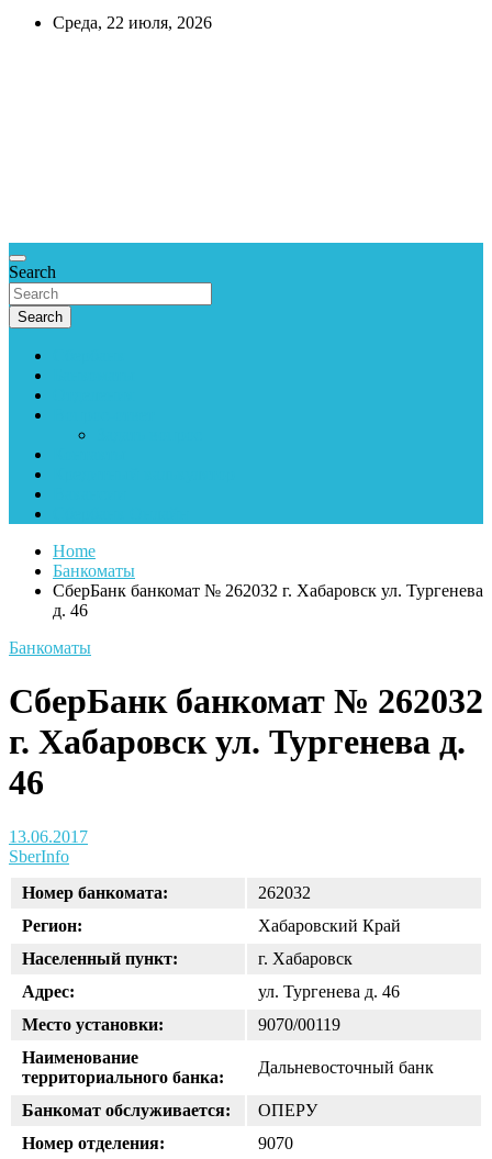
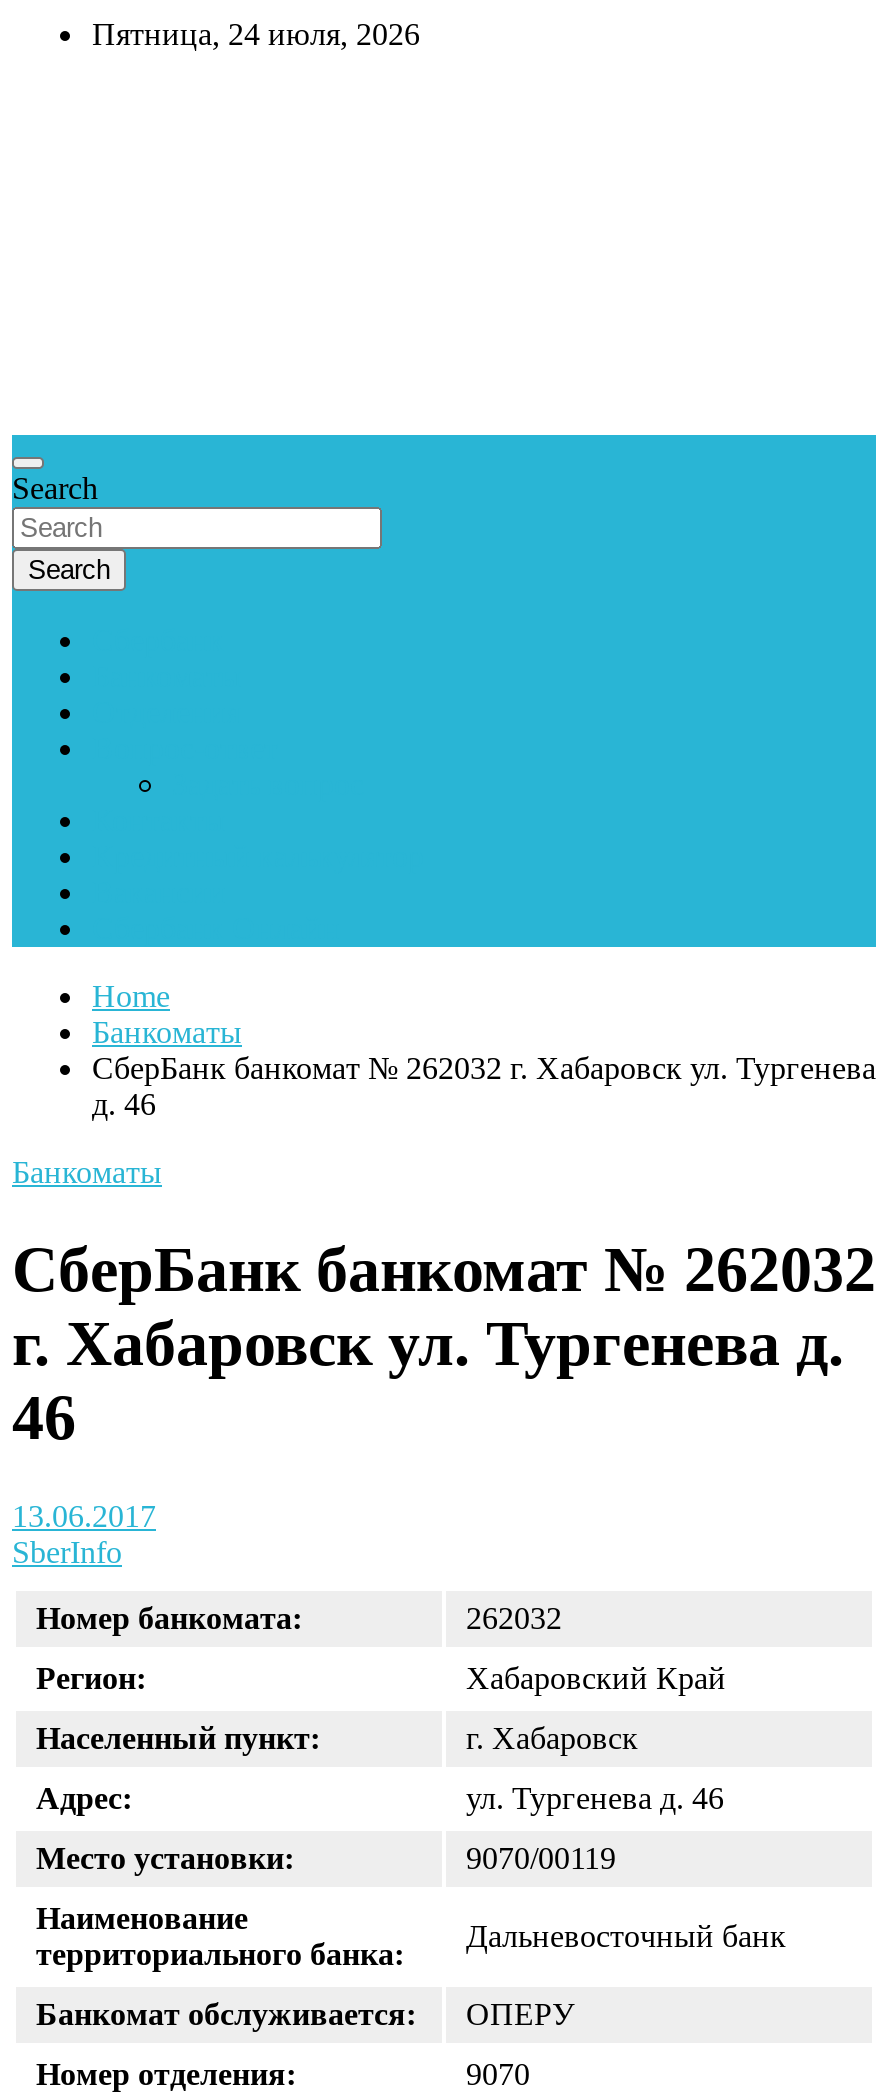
- Среда, 22 июля, 2026
+ Пятница, 24 июля, 2026
